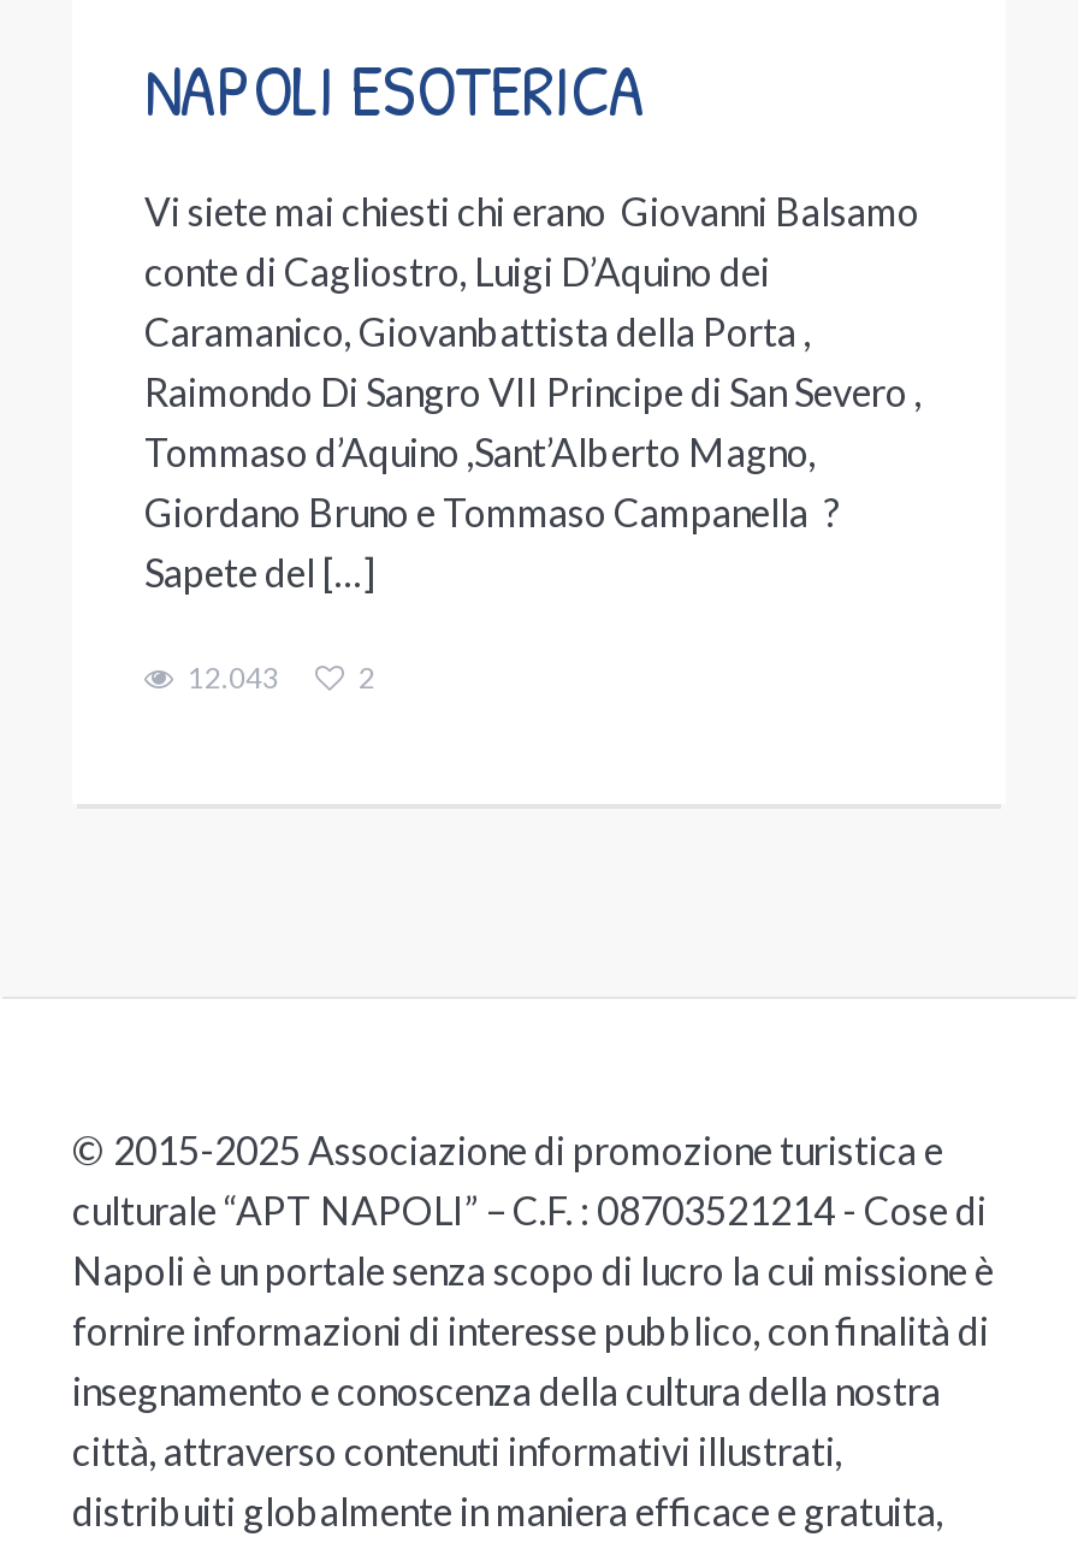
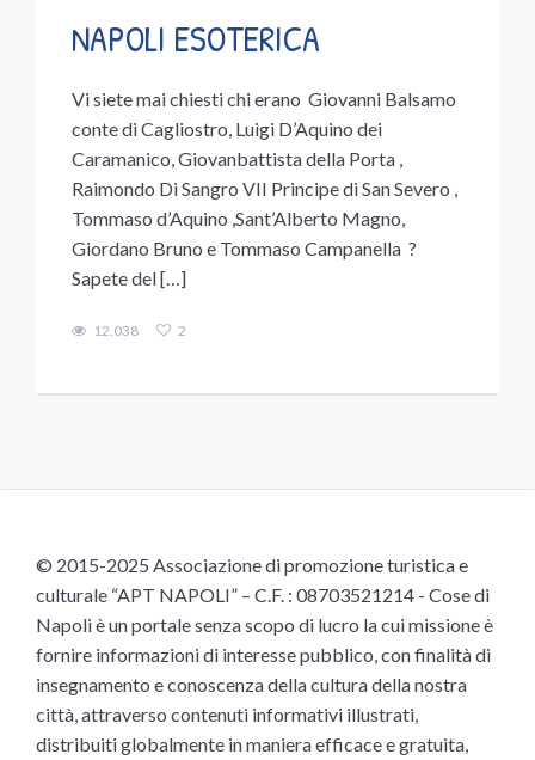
- 12.043
+ 12.038
